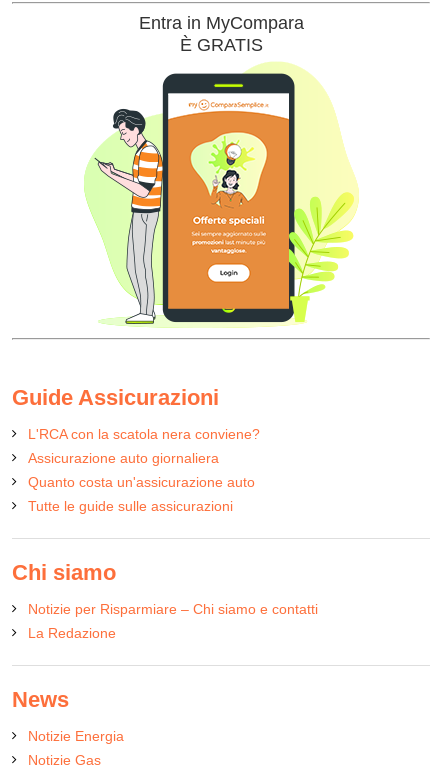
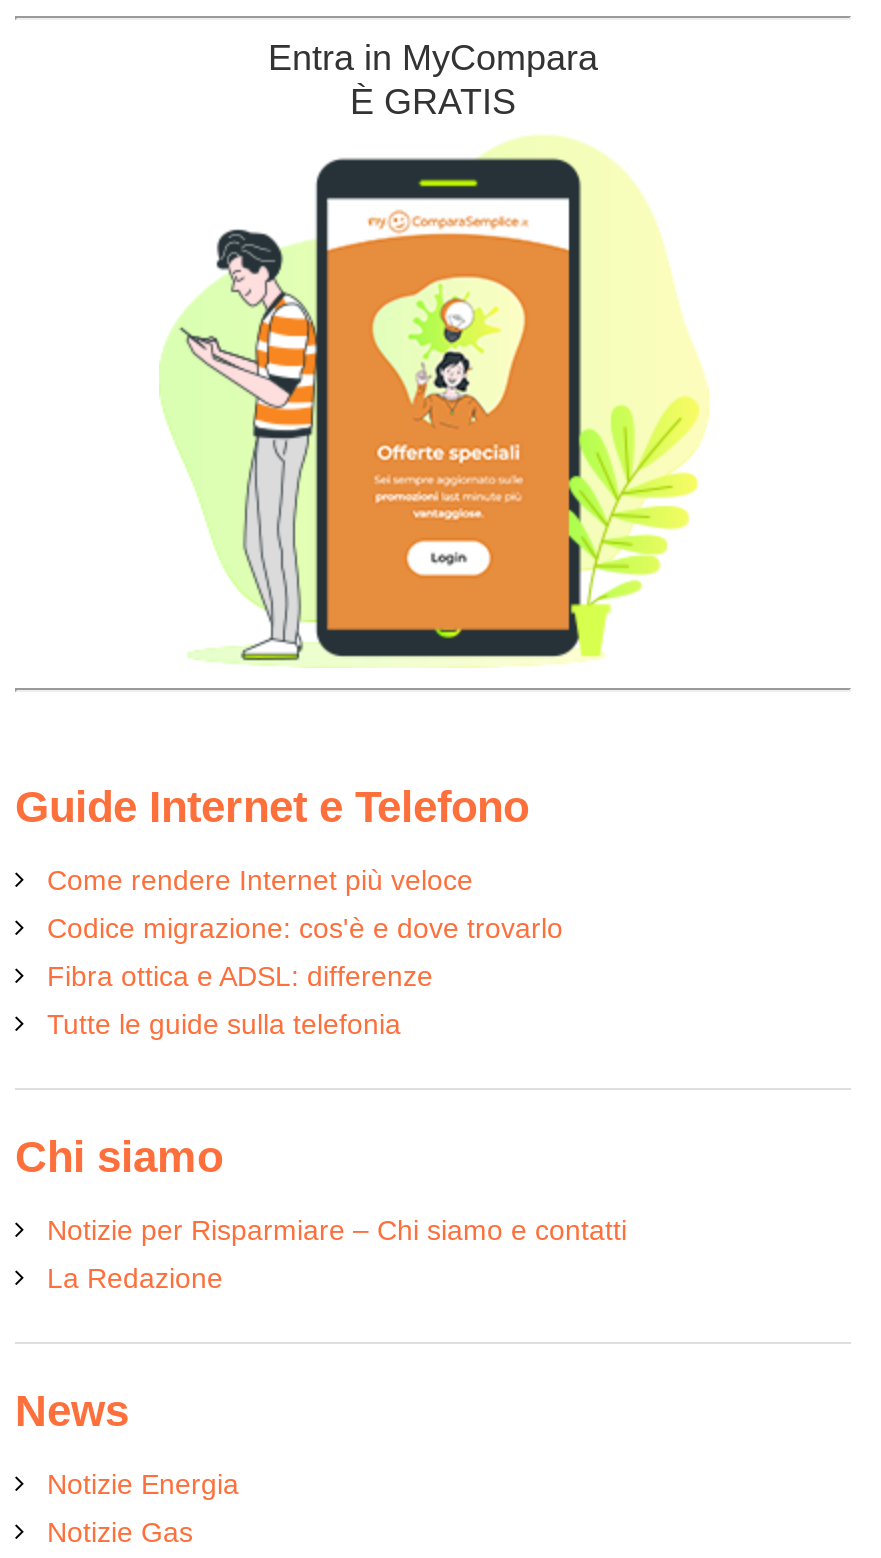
- Guide Assicurazioni
+ Guide Internet e Telefono

- L'RCA con la scatola nera conviene?
+ Come rendere Internet più veloce

- Assicurazione auto giornaliera
+ Codice migrazione: cos'è e dove trovarlo

- Quanto costa un'assicurazione auto
+ Fibra ottica e ADSL: differenze

- Tutte le guide sulle assicurazioni
+ Tutte le guide sulla telefonia
